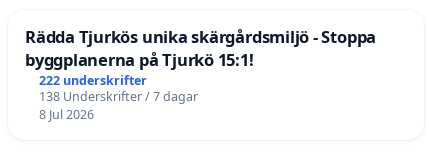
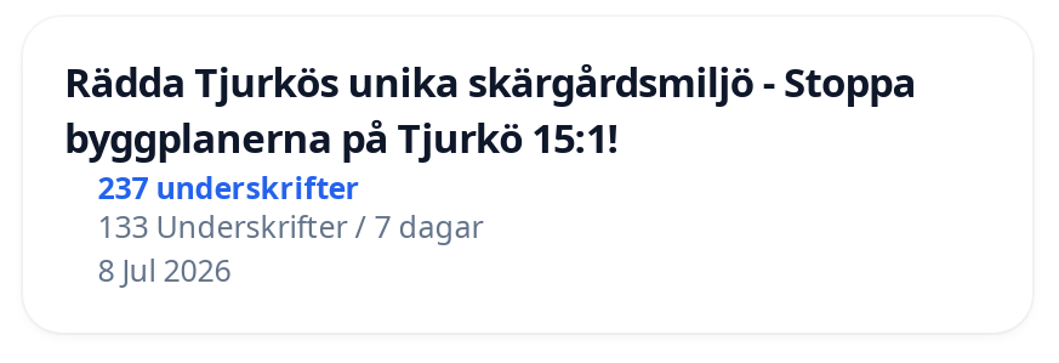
- 222 underskrifter
+ 237 underskrifter

- 138 Underskrifter / 7 dagar
+ 133 Underskrifter / 7 dagar
